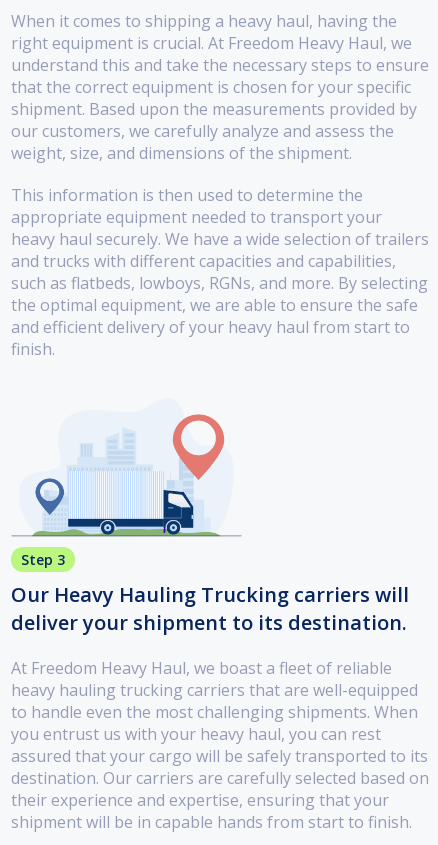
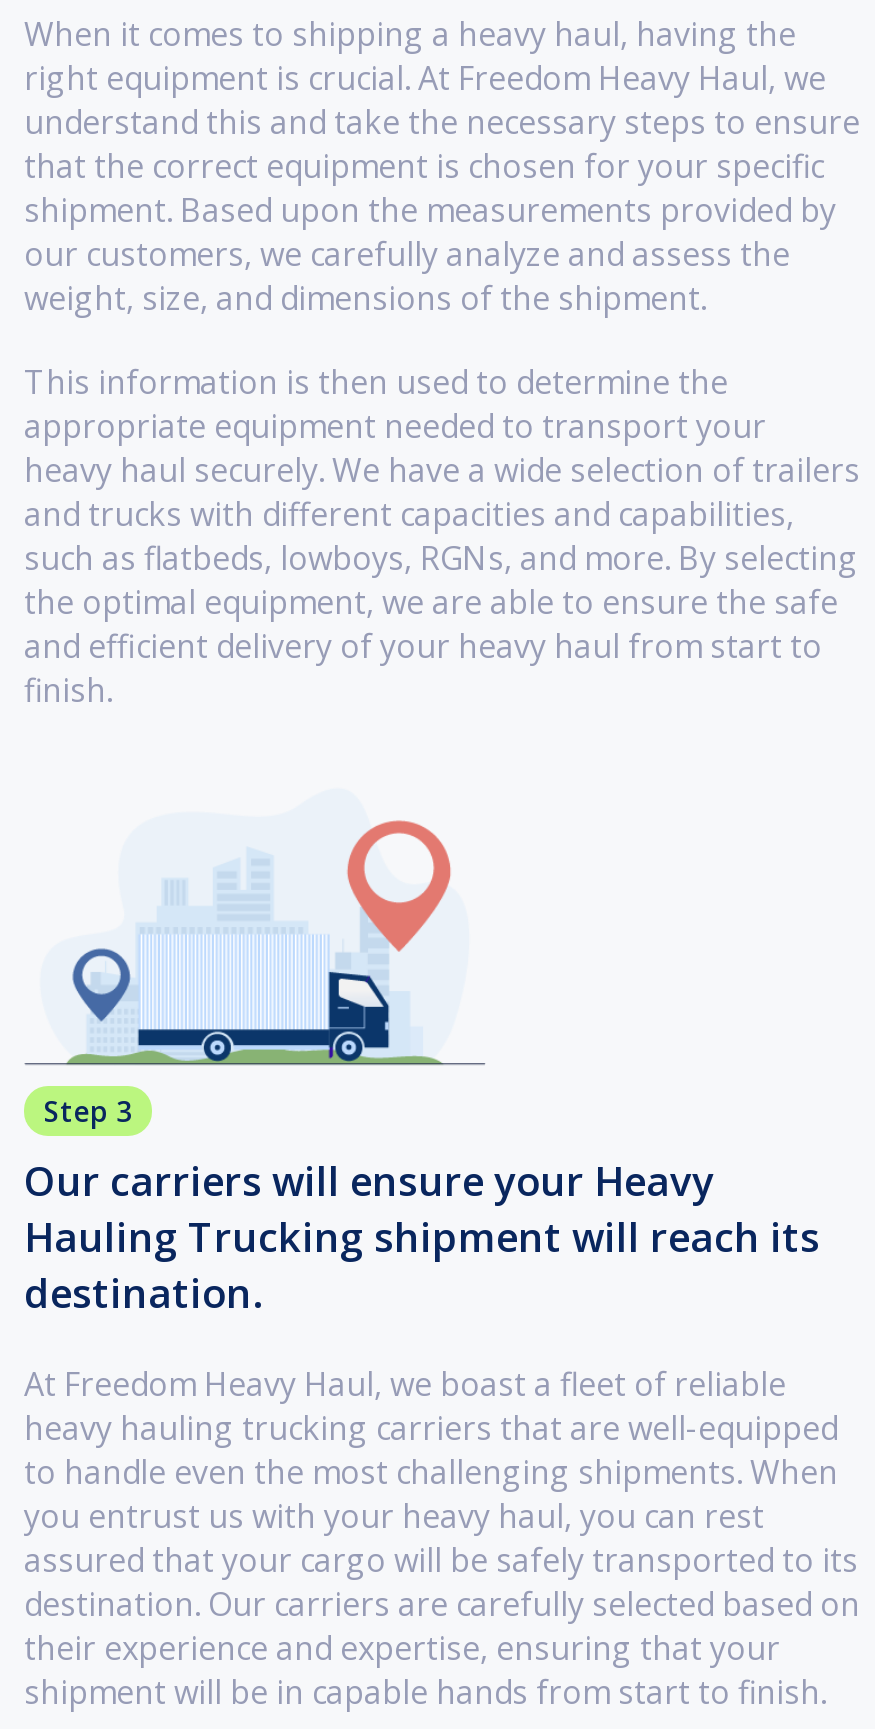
- Our Heavy Hauling Trucking carriers will
- deliver your shipment to its destination.
+ Our carriers will ensure your Heavy
+ Hauling Trucking shipment will reach its
+ destination.
